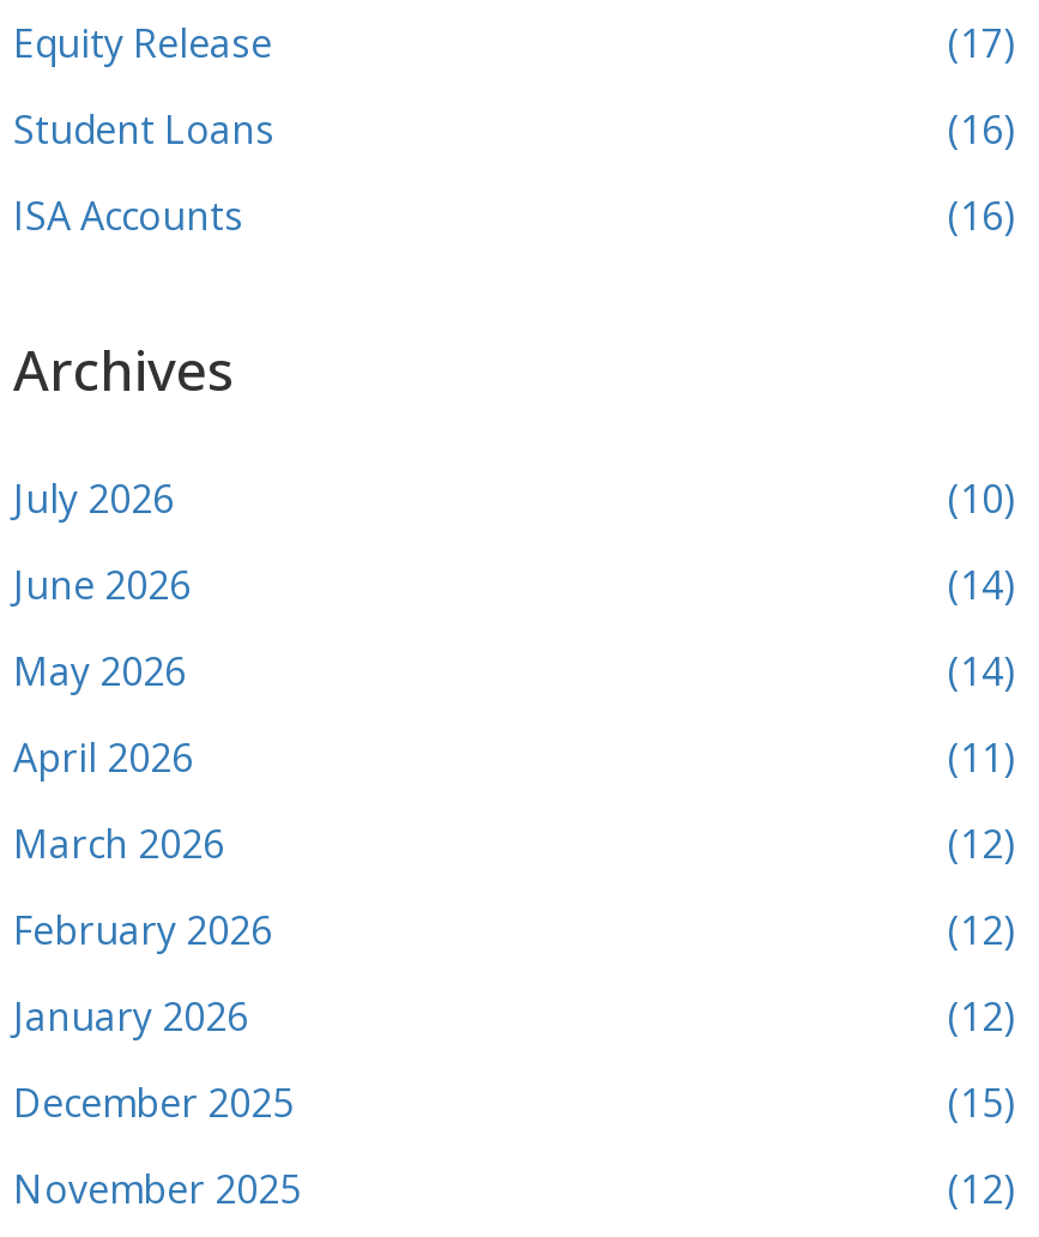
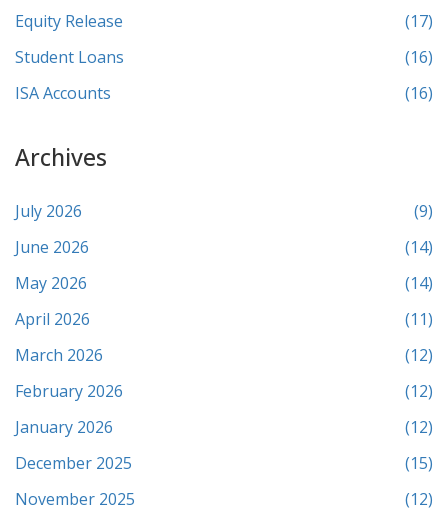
- (10)
+ (9)
